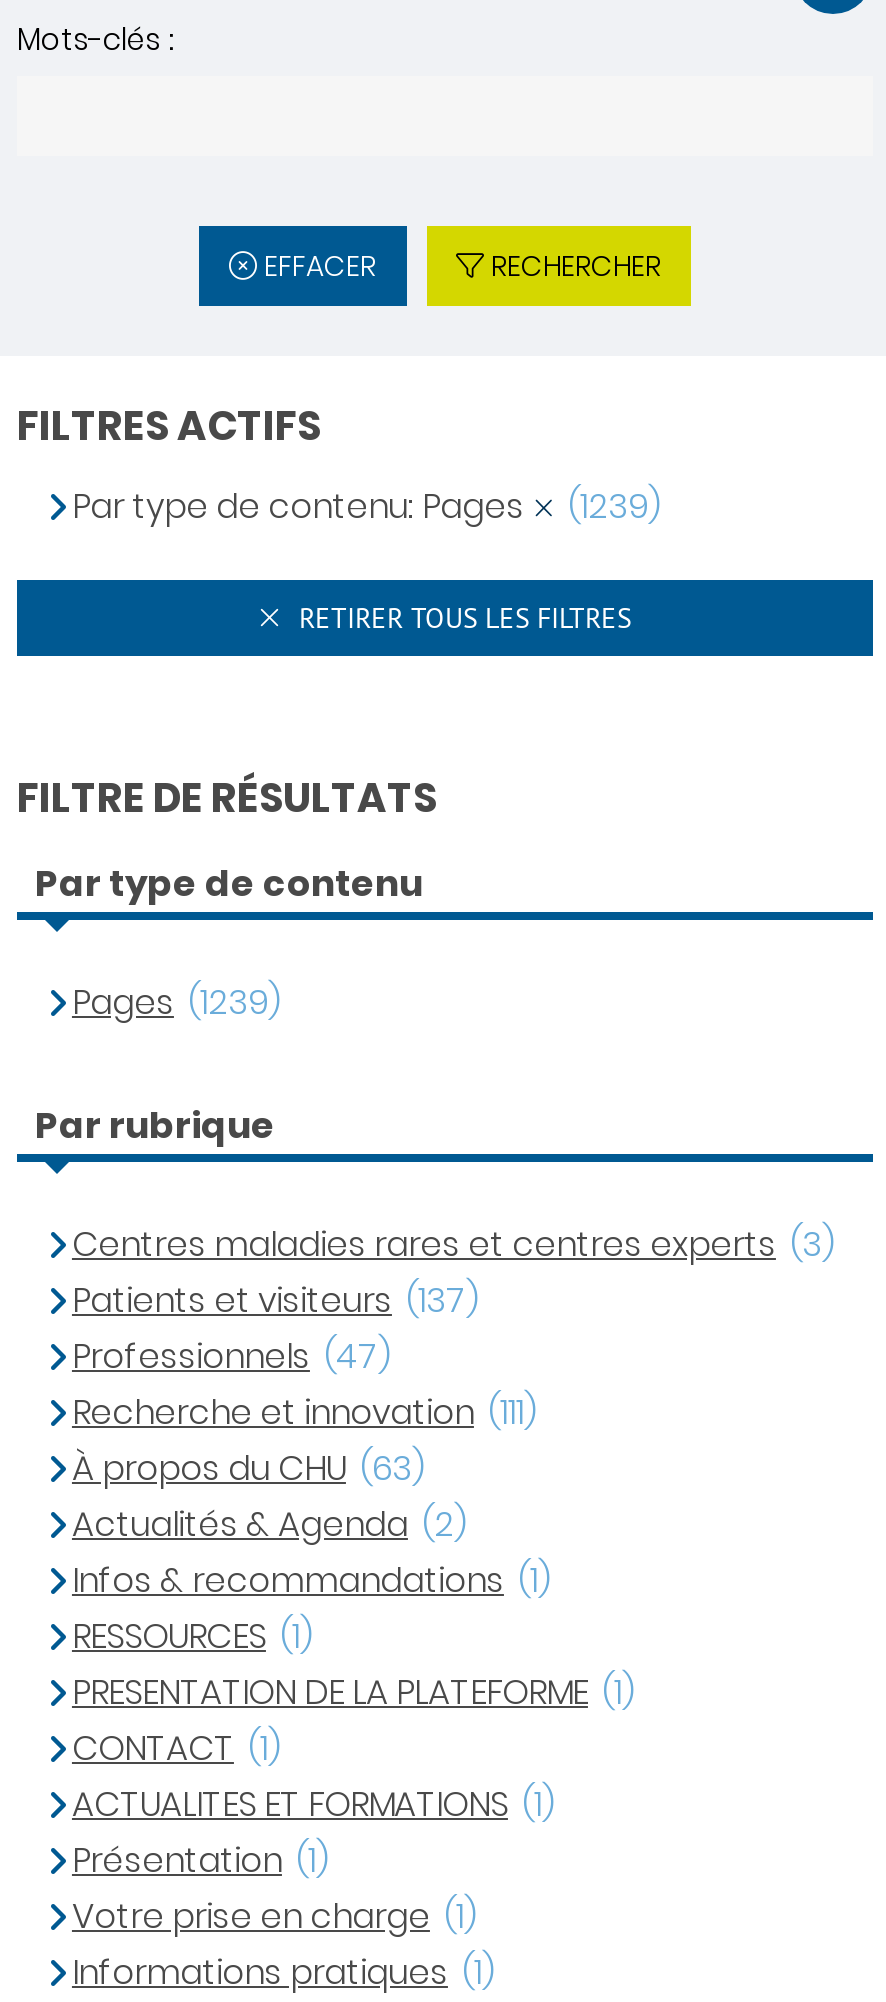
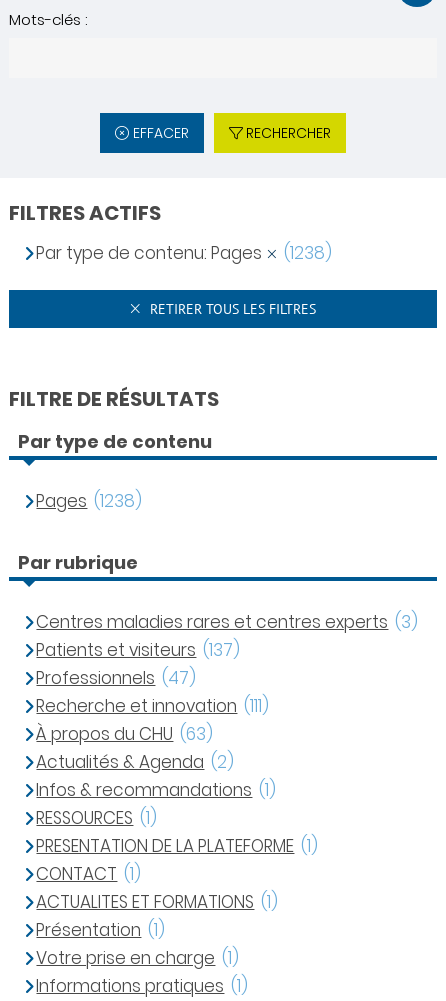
- Par type de contenu: Pages (1239)
+ Par type de contenu: Pages (1238)

- Pages (1239)
+ Pages (1238)
